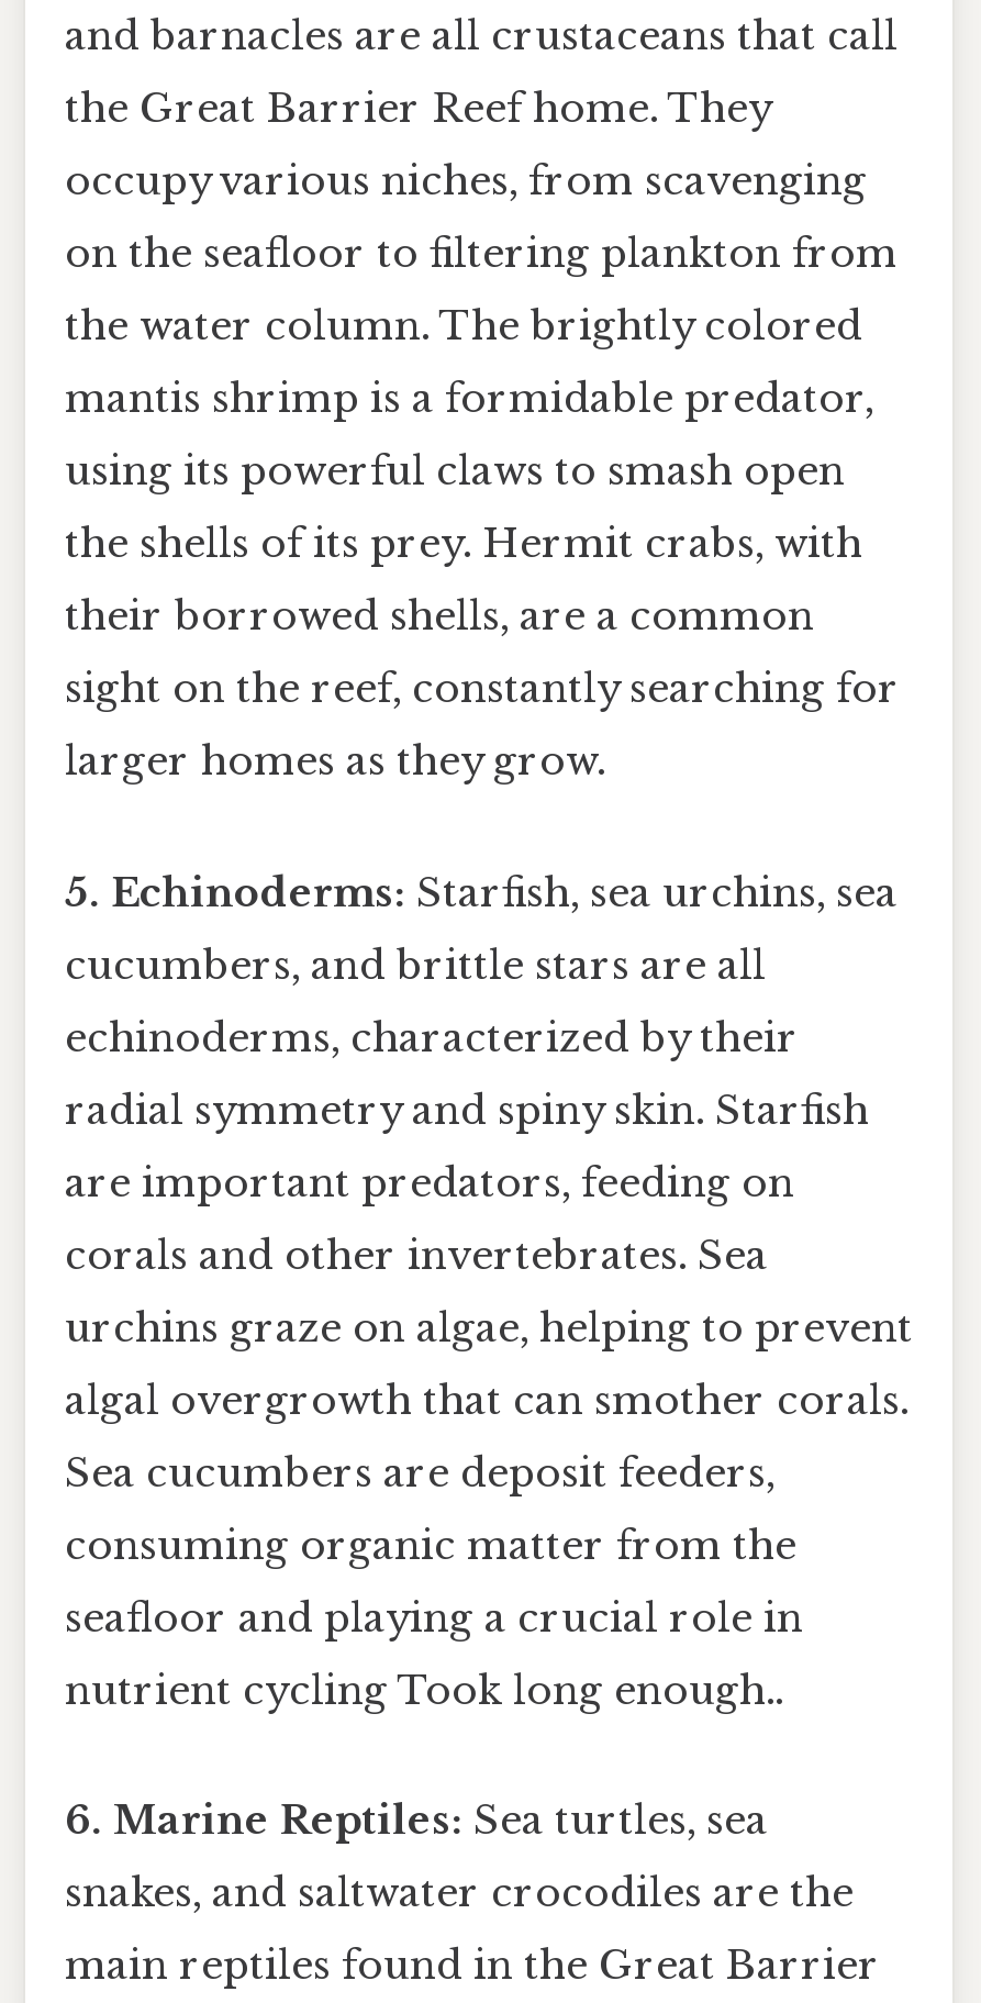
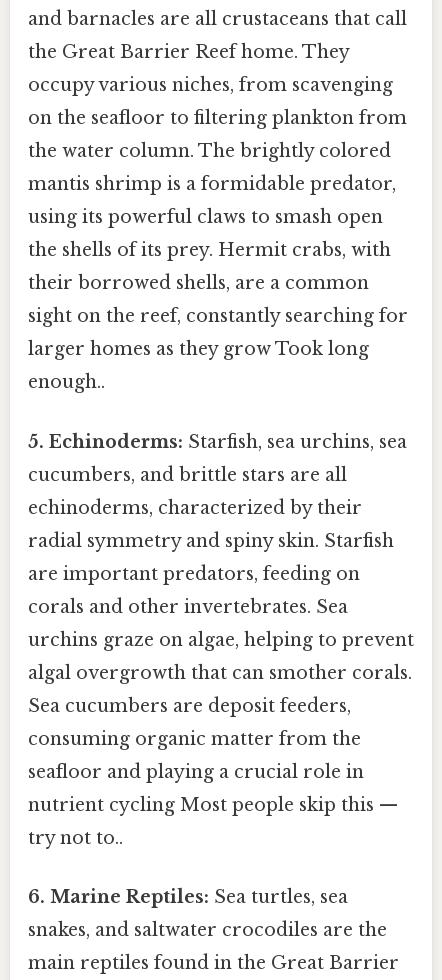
- larger homes as they grow.
+ larger homes as they grow Took long
+ enough..

- nutrient cycling Took long enough..
+ nutrient cycling Most people skip this —
+ try not to..
